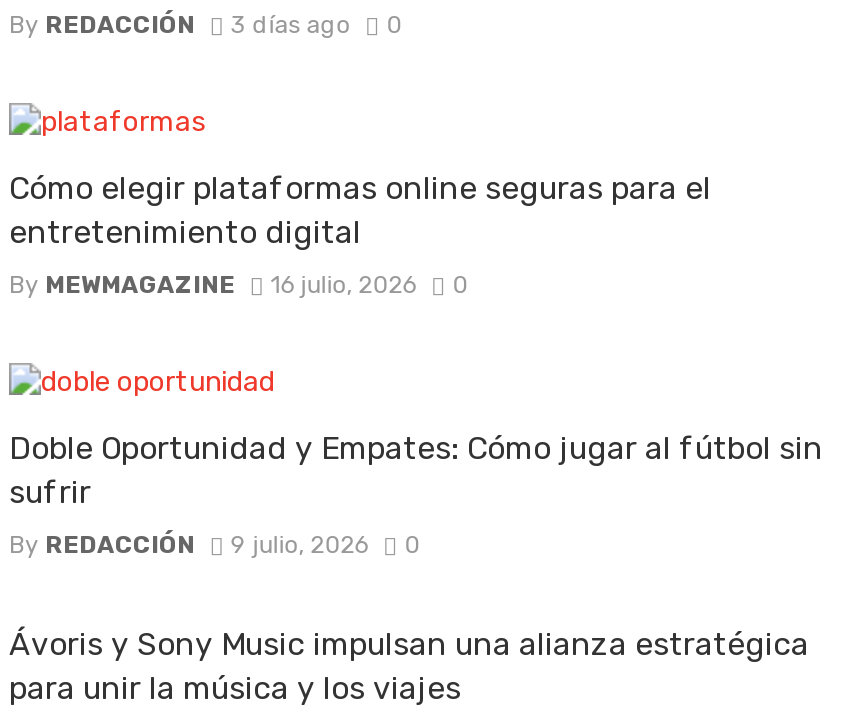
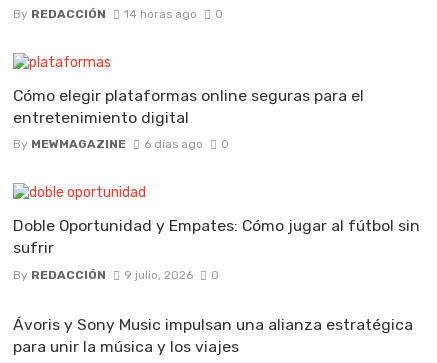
- By REDACCIÓN 3 días ago 0
+ By REDACCIÓN 14 horas ago 0

- By MEWMAGAZINE 16 julio, 2026 0
+ By MEWMAGAZINE 6 días ago 0
